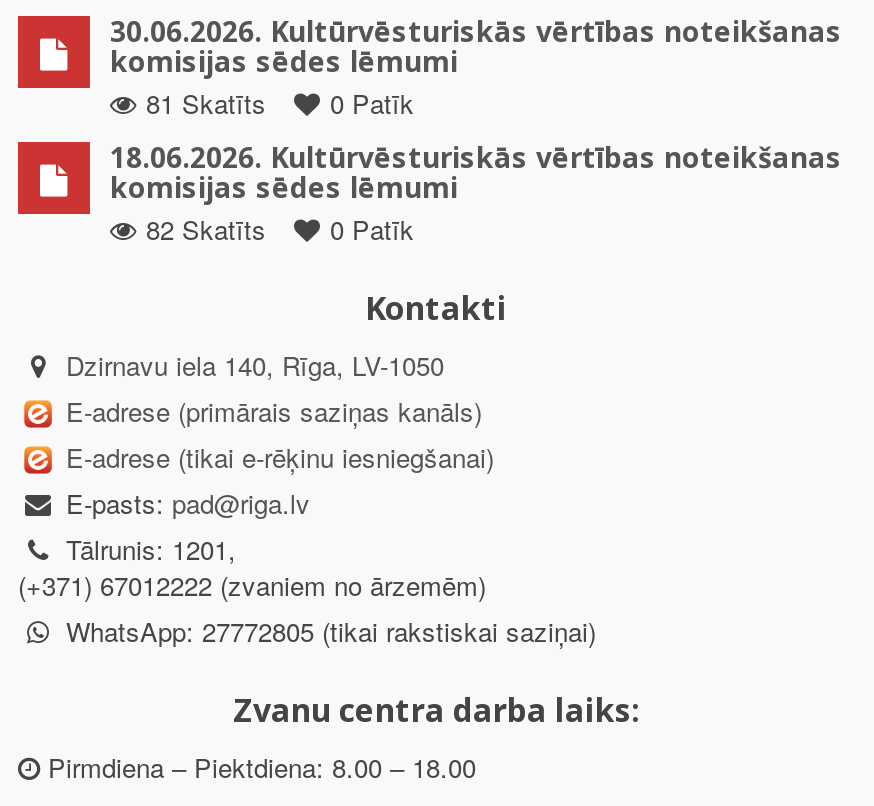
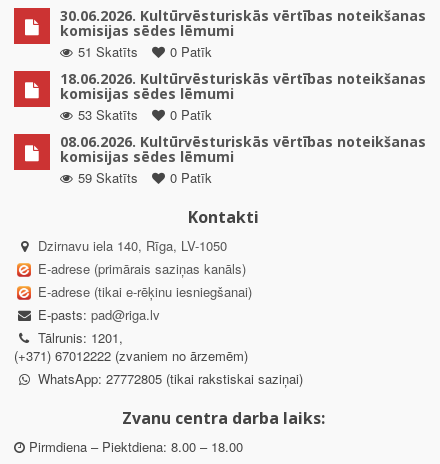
- 81 Skatīts 0 Patīk
+ 51 Skatīts 0 Patīk

- 82 Skatīts
+ 53 Skatīts
+ 0 Patīk
+ 08.06.2026. Kultūrvēsturiskās vērtības noteikšanas
+ komisijas sēdes lēmumi
+ 59 Skatīts
